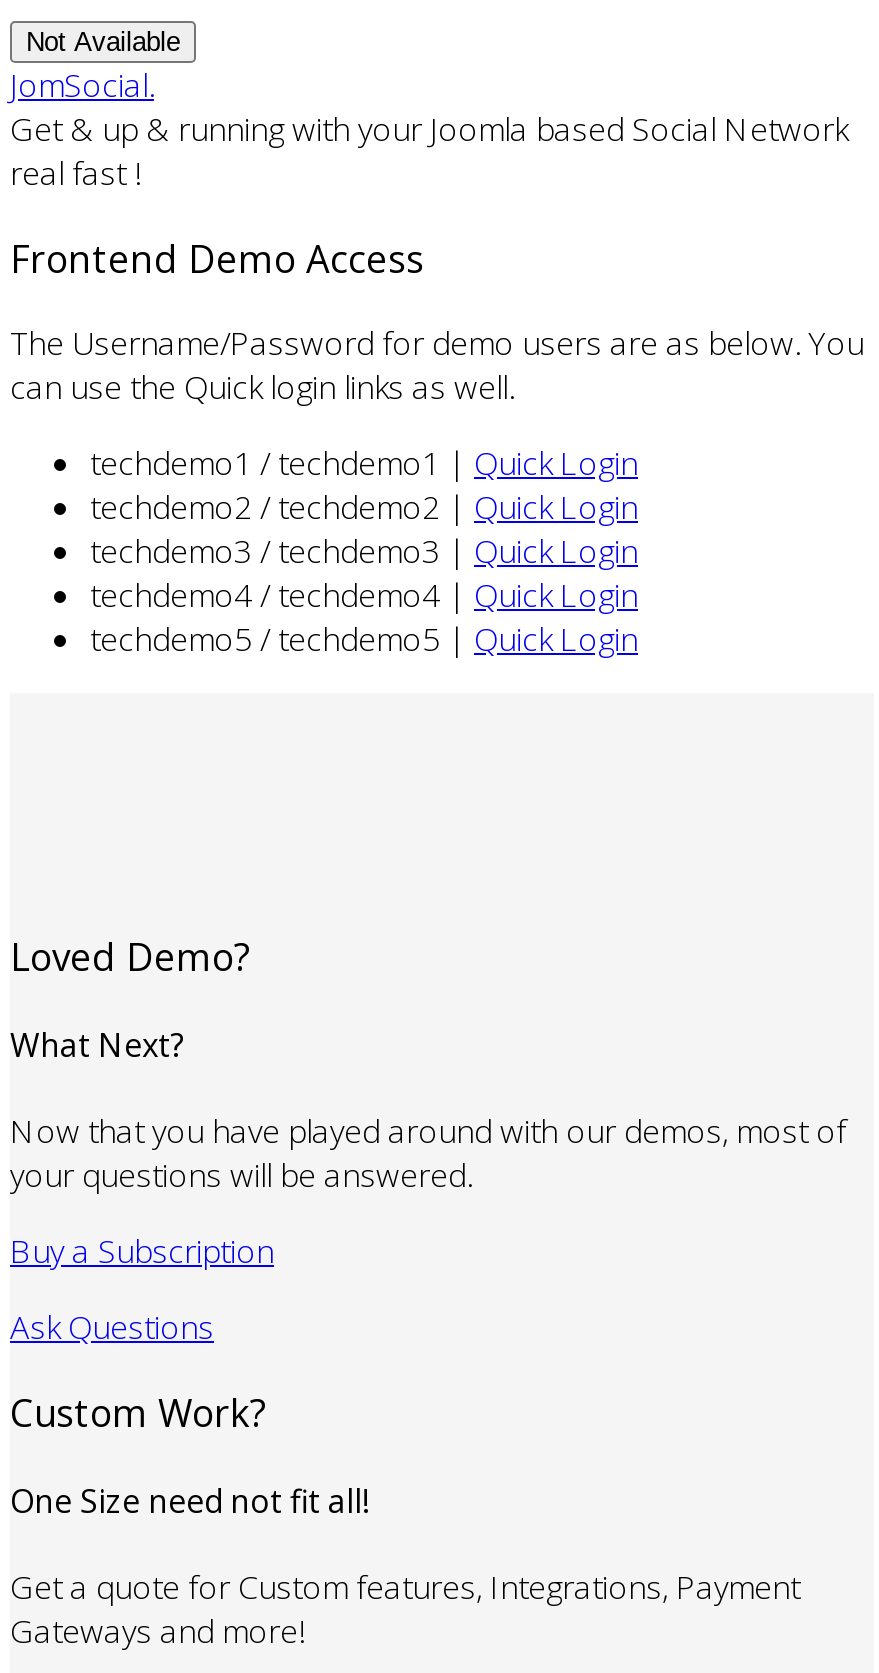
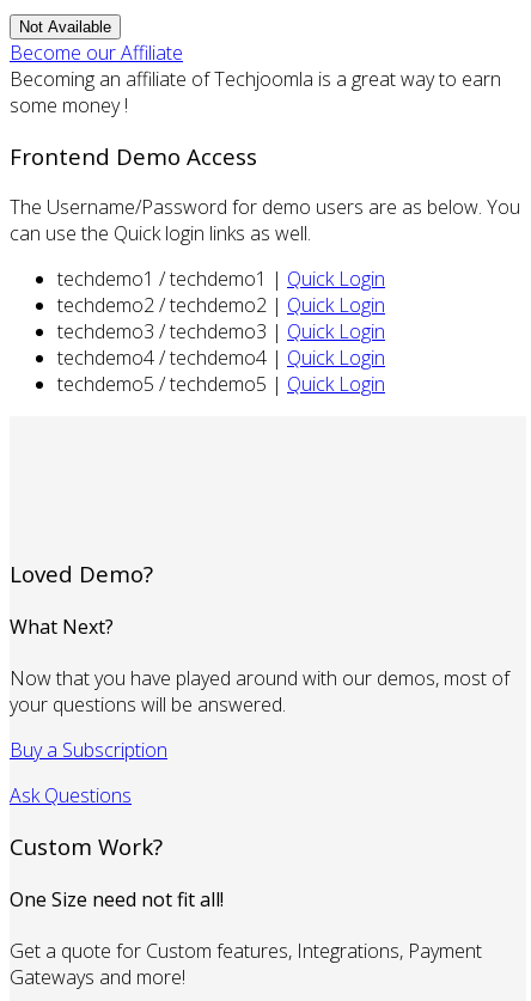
- JomSocial.
- Get & up & running with your Joomla based Social Network
- real fast !
+ Become our Affiliate
+ Becoming an affiliate of Techjoomla is a great way to earn
+ some money !
